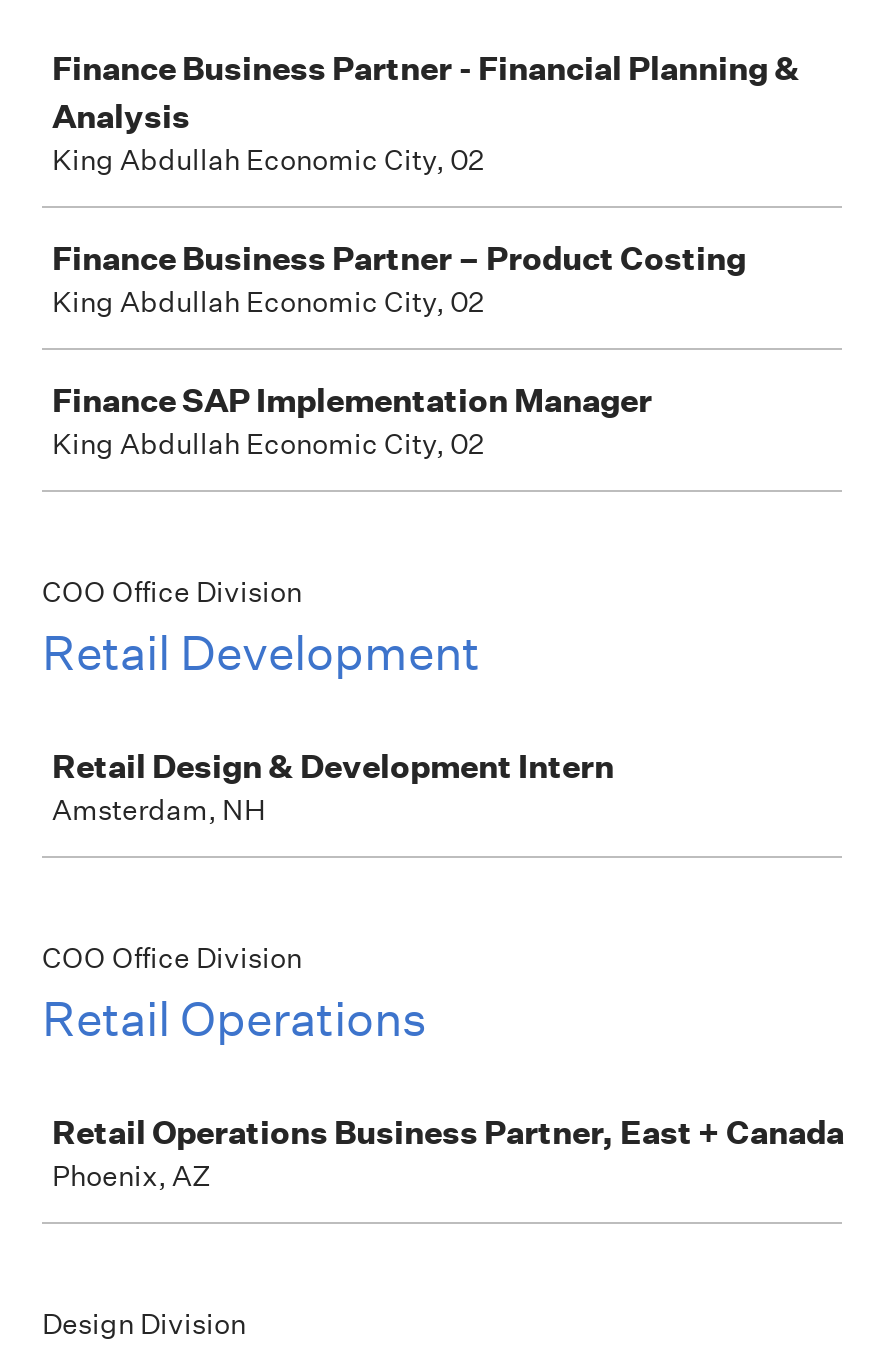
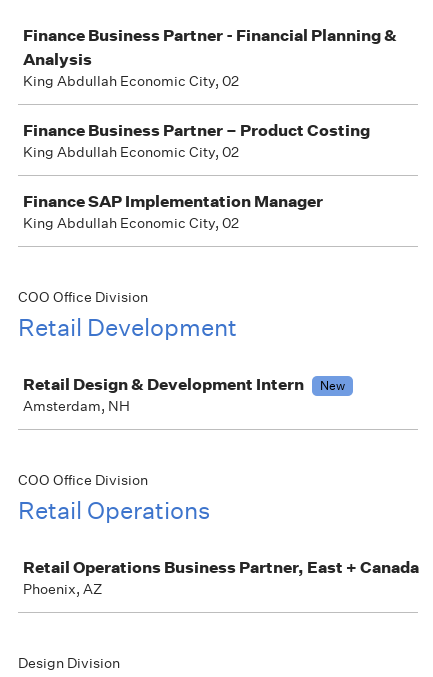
+ New
